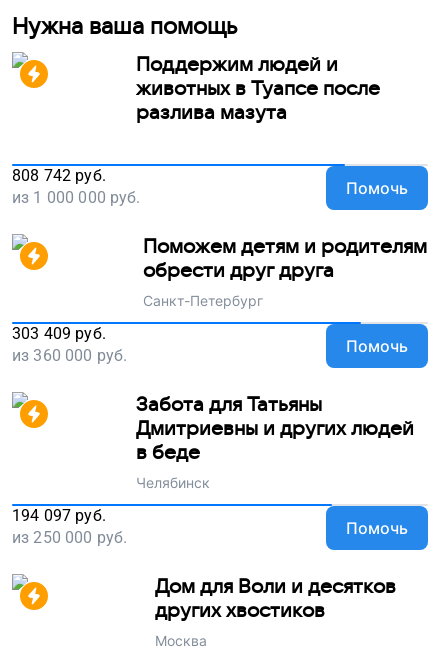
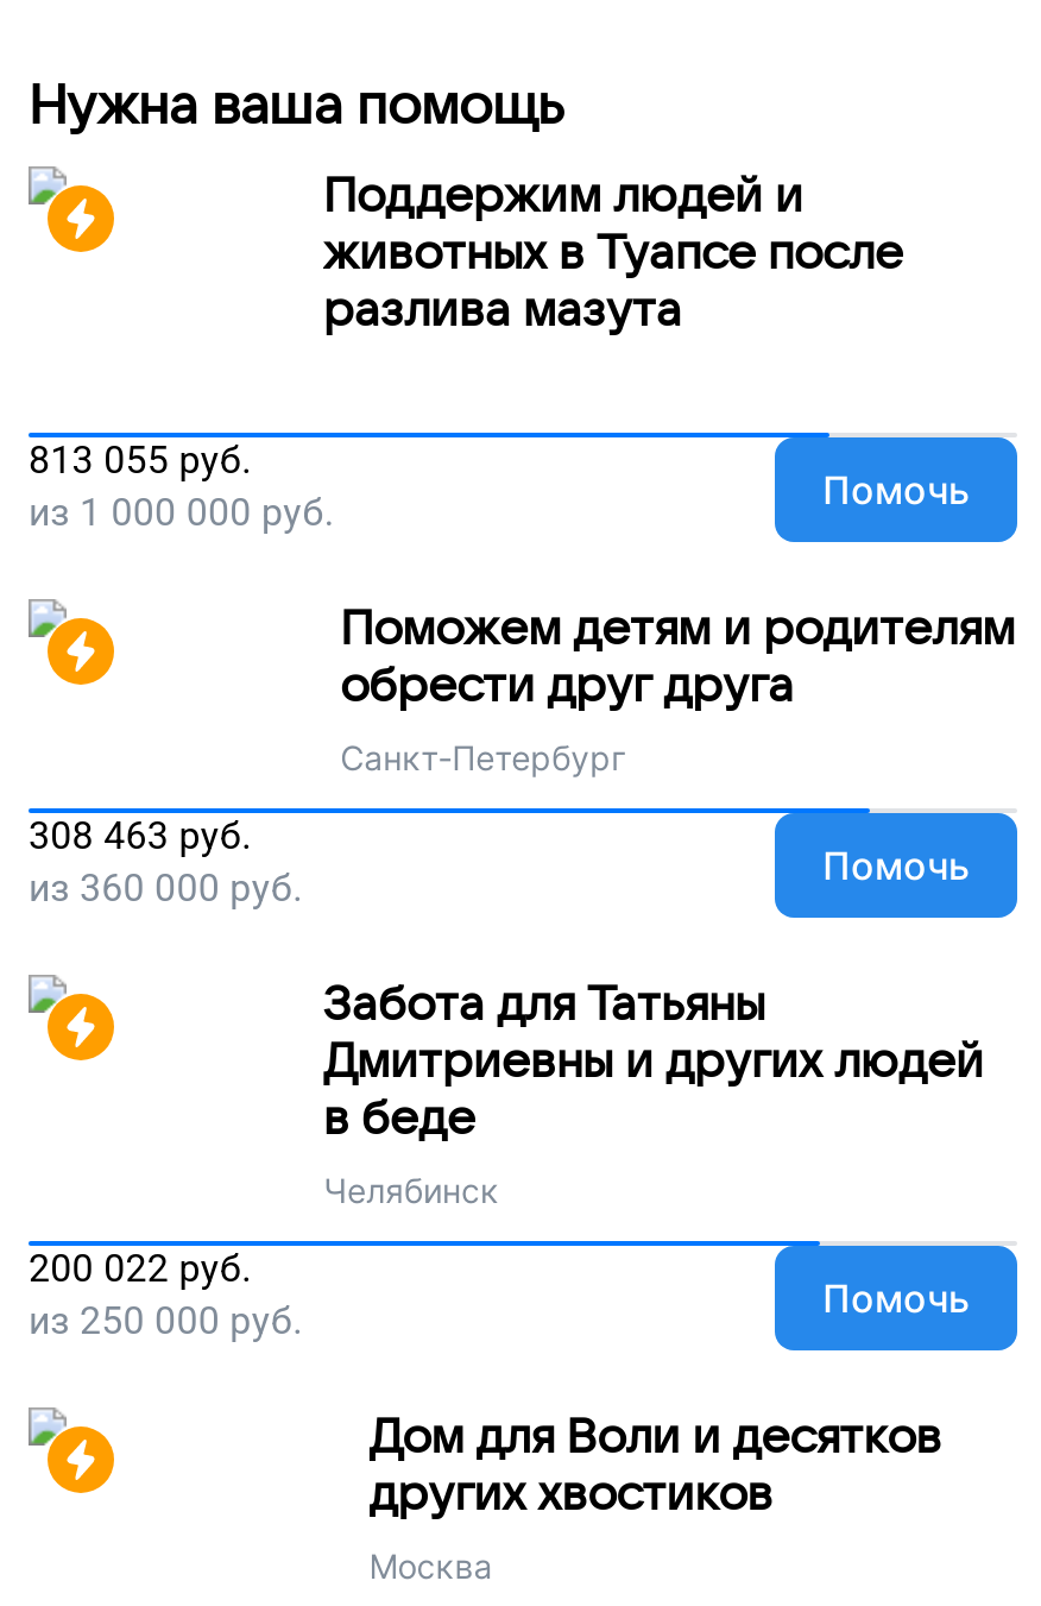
- 808 742 руб.
+ 813 055 руб.

- 303 409 руб.
+ 308 463 руб.

- 194 097 руб.
+ 200 022 руб.
